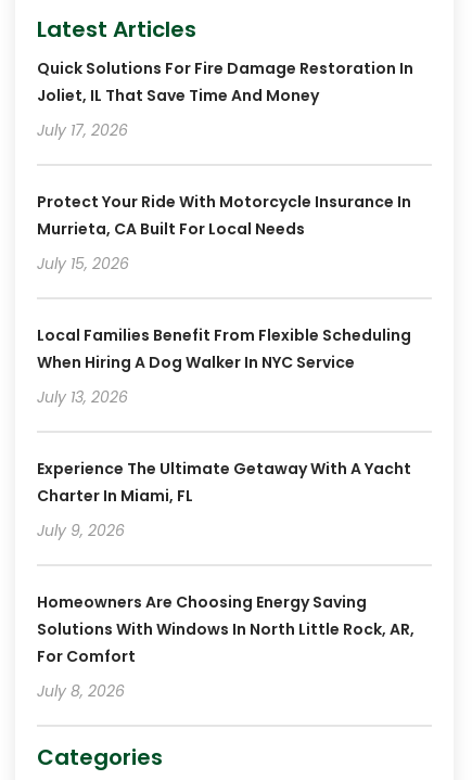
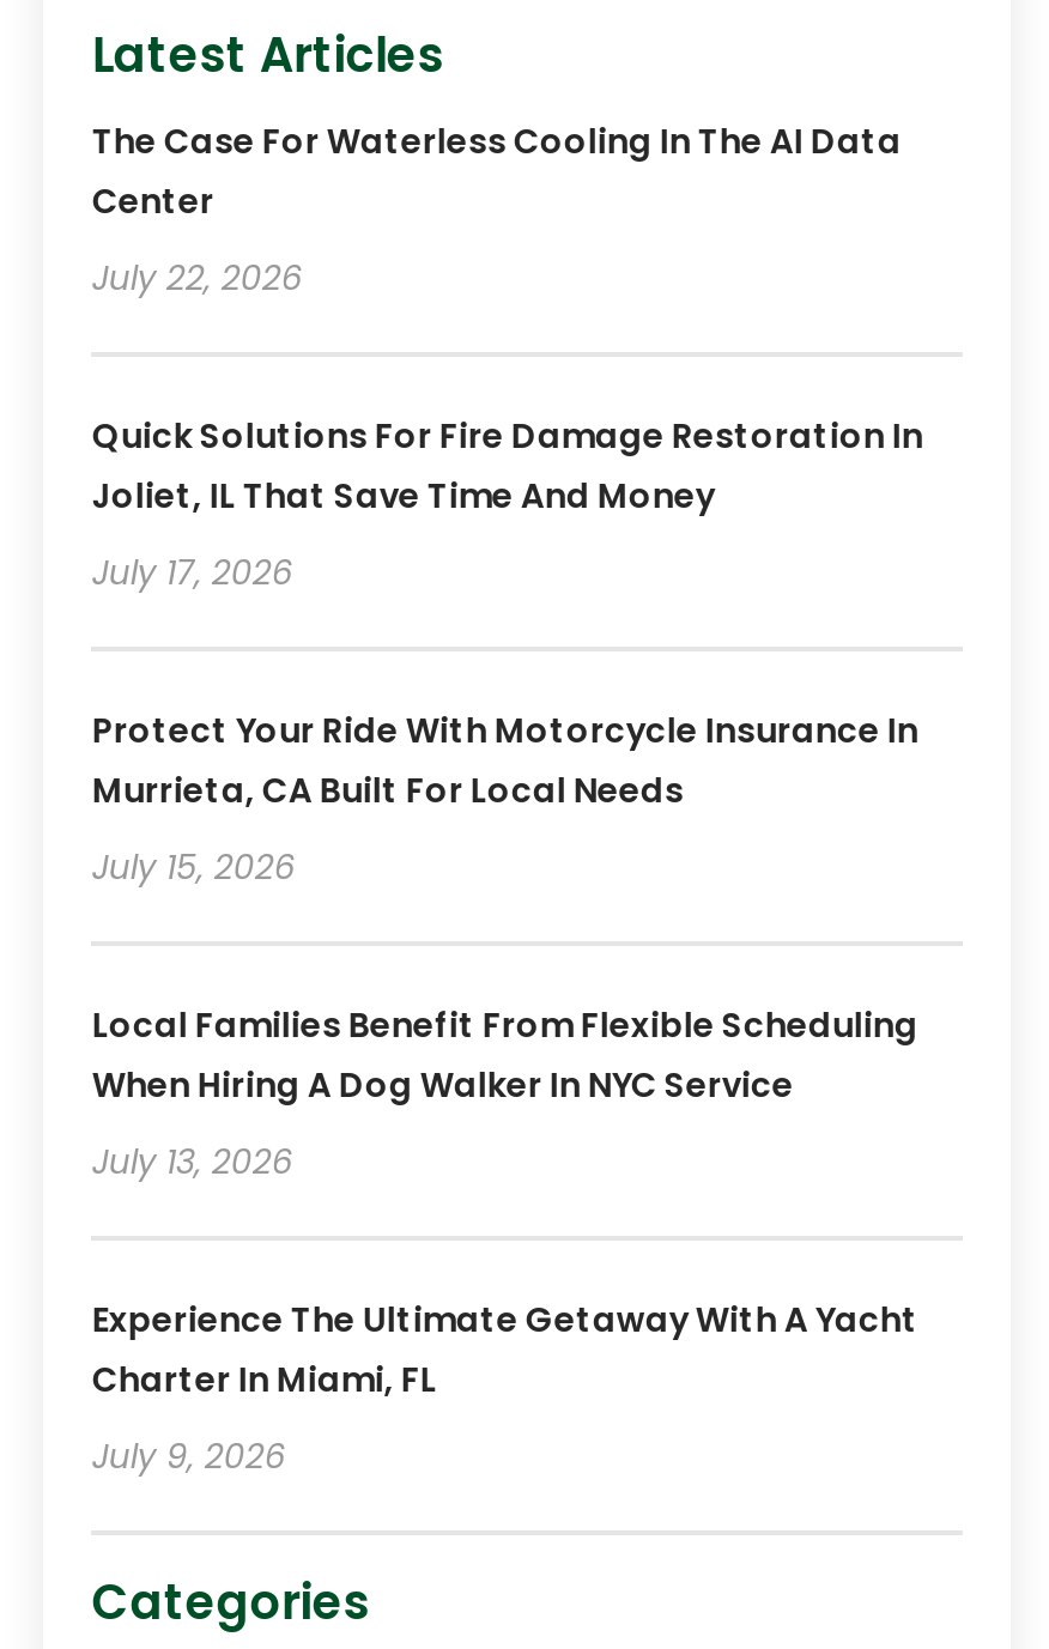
+ The Case For Waterless Cooling In The AI Data
+ Center
+ July 22, 2026

moved down: Quick Solutions For Fire Damage Restoration In | Joliet, IL That Save Time And Money | July 17, 2026 | ... | Charter In Miami, FL | July 9, 2026

- Homeowners Are Choosing Energy Saving
- Solutions With Windows In North Little Rock, AR,
- For Comfort
- July 8, 2026
